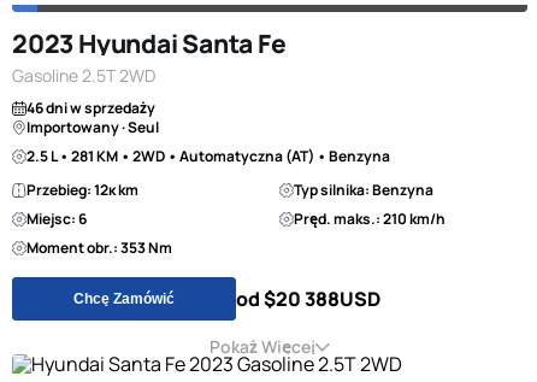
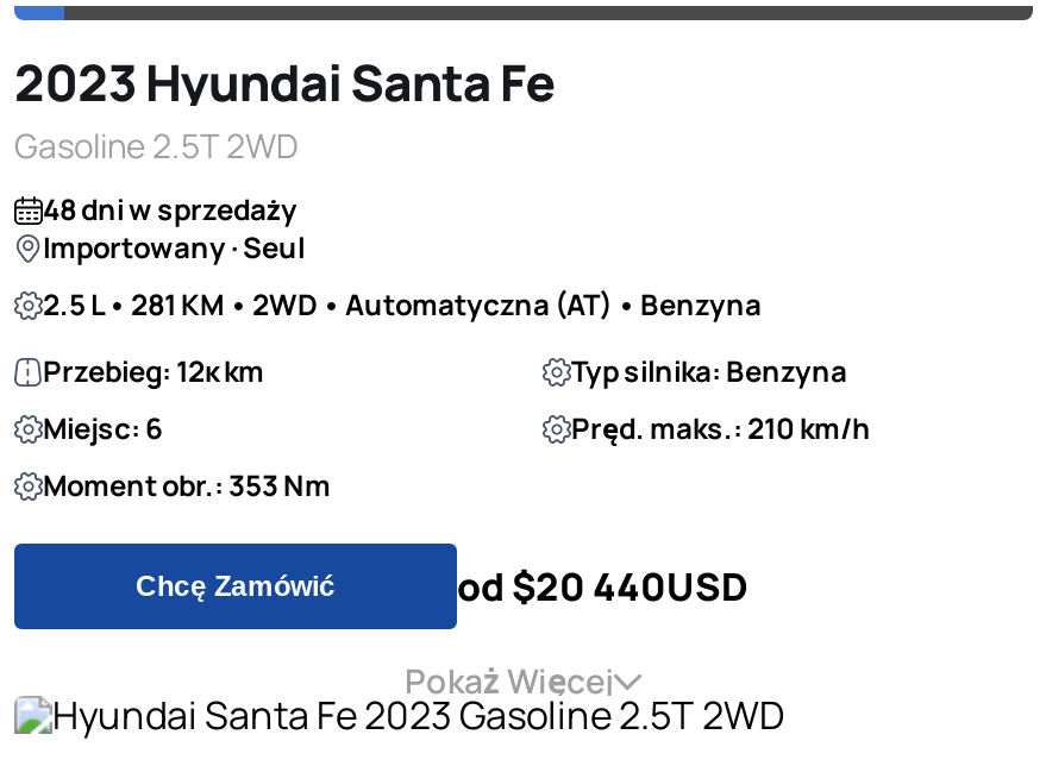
- 46 dni w sprzedaży
+ 48 dni w sprzedaży

- od $20 388USD
+ od $20 440USD
